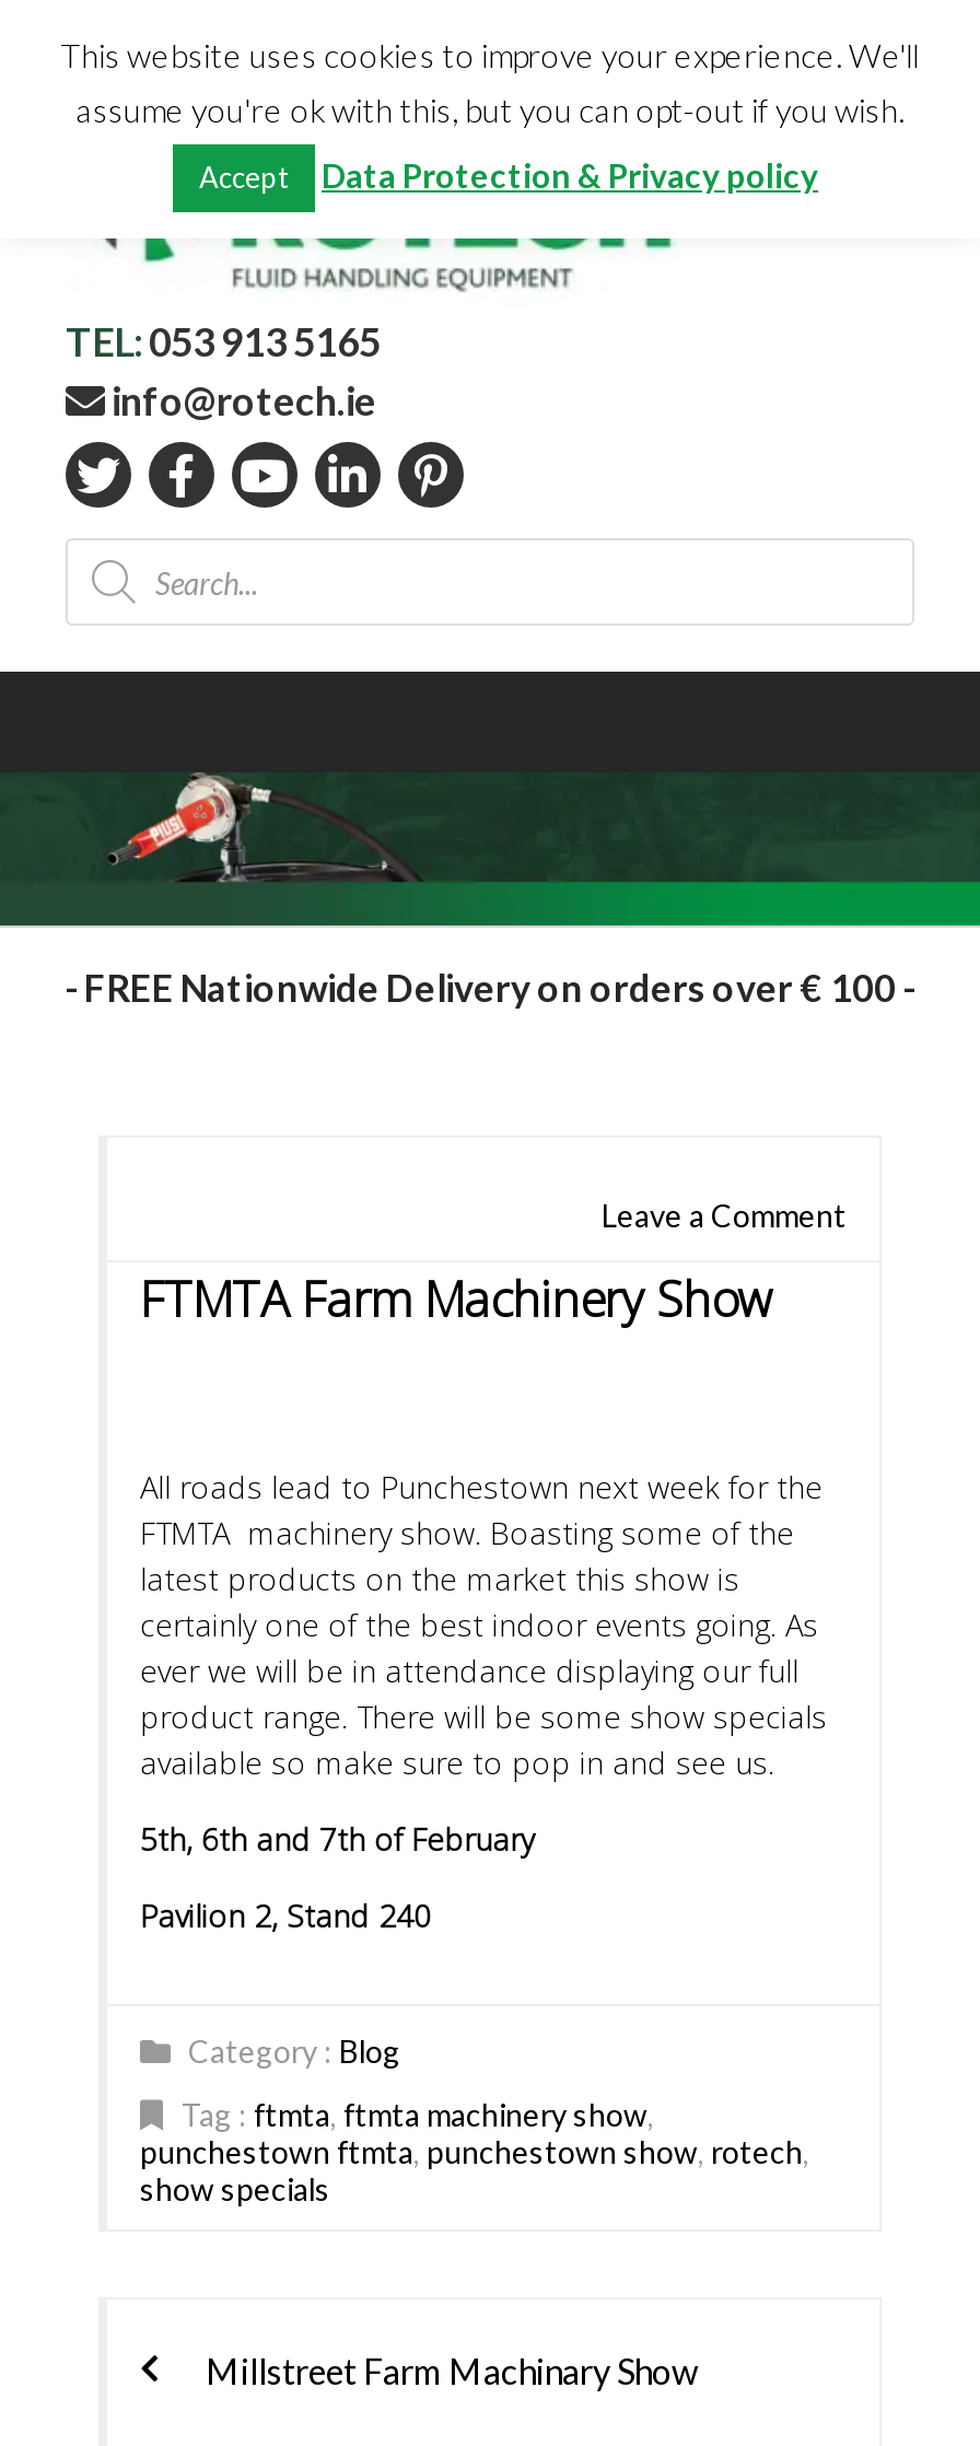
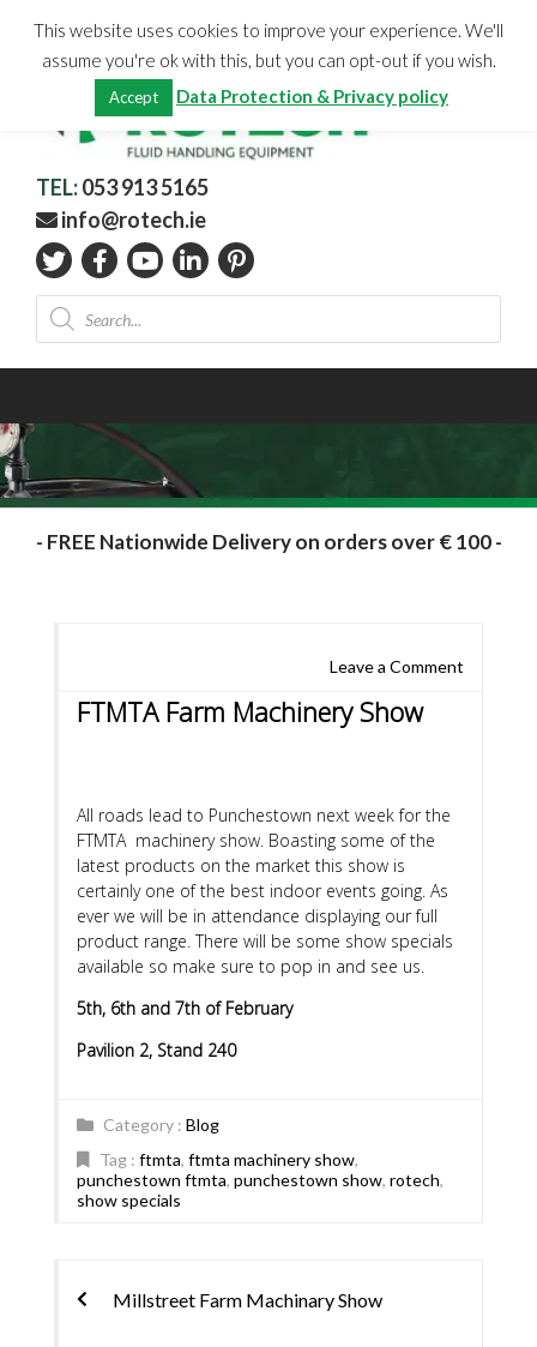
- [image]
+ [image]
